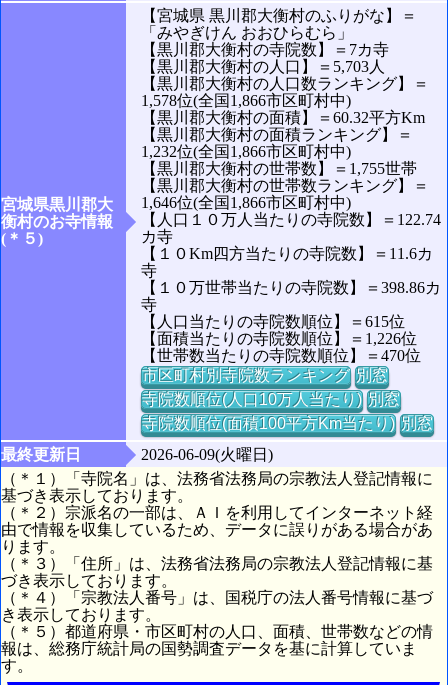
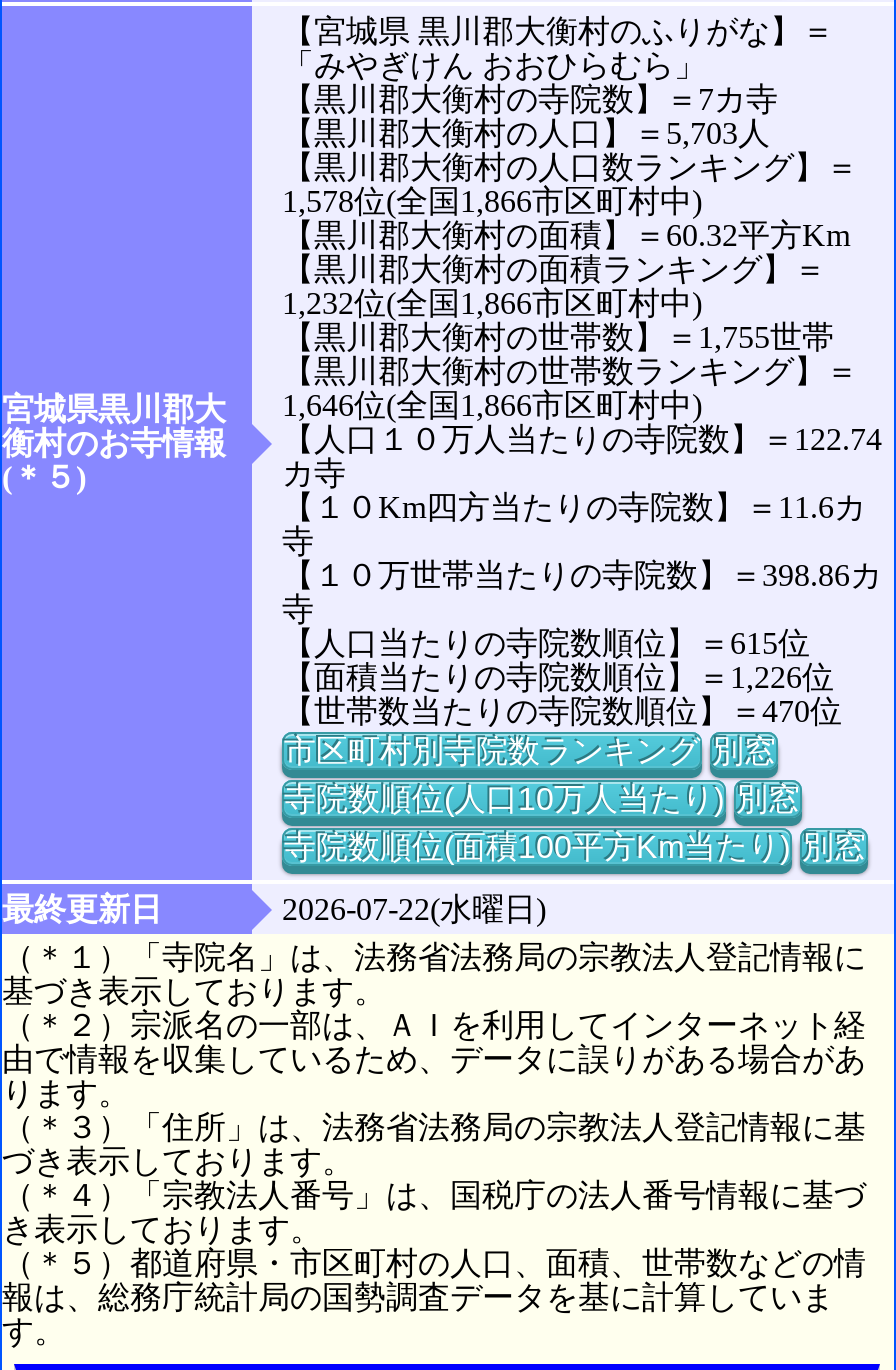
- 2026-06-09(火曜日)
+ 2026-07-22(水曜日)
